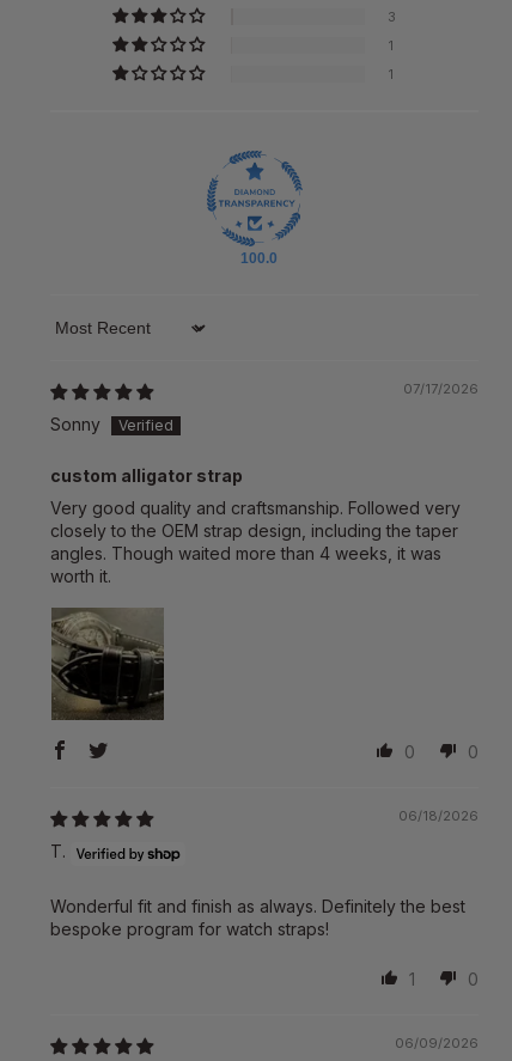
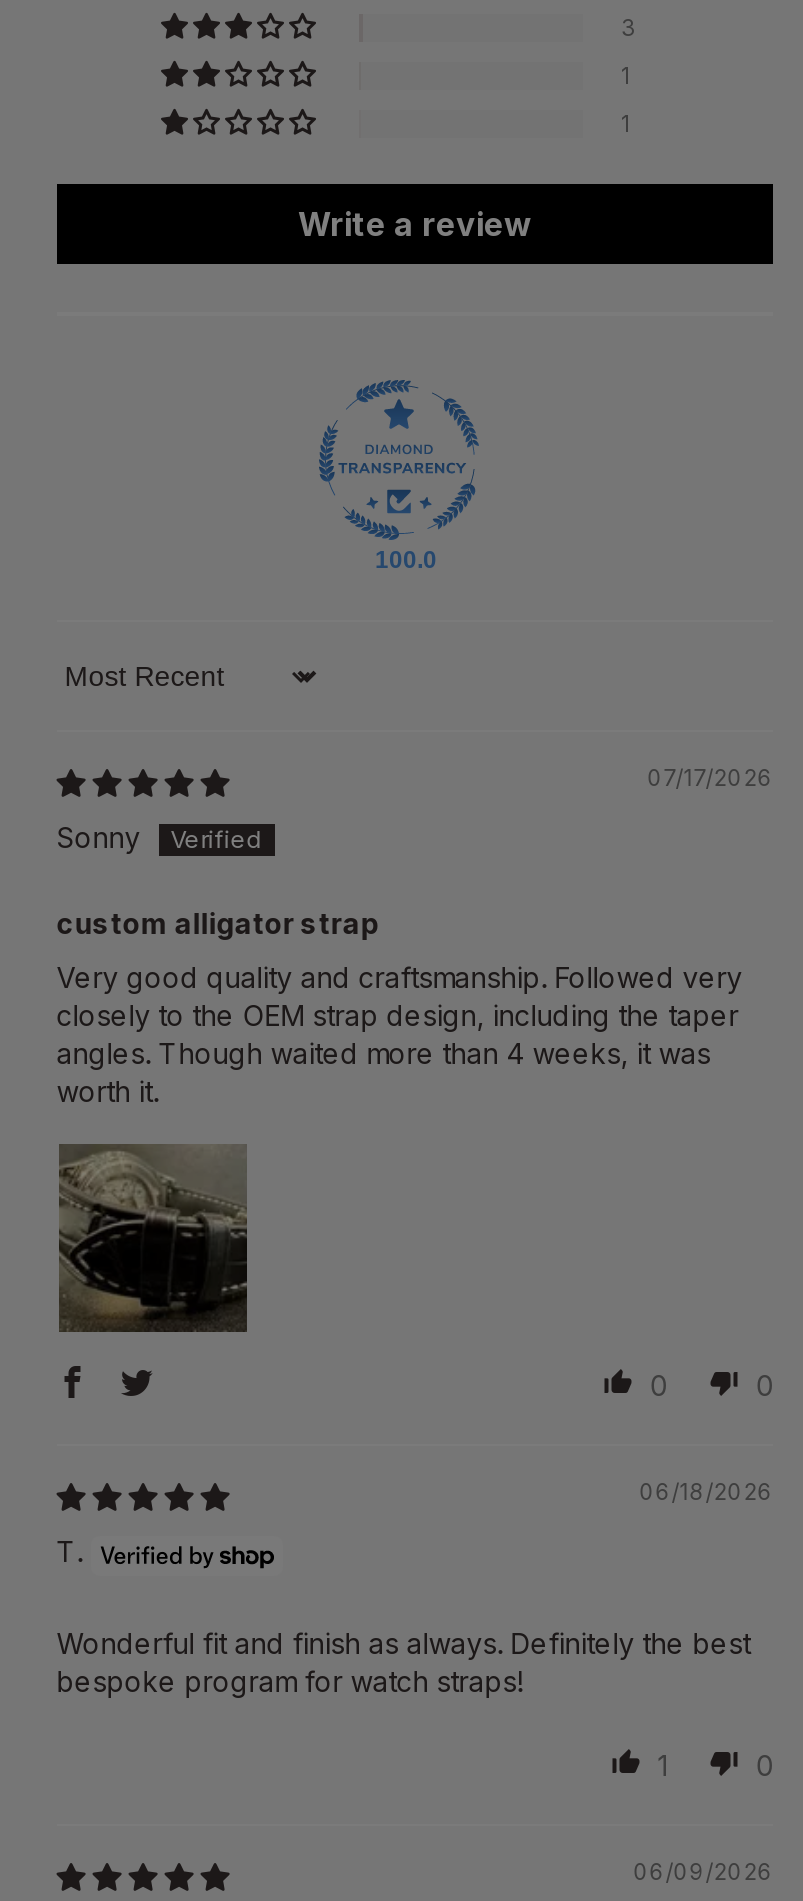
+ Write a review
